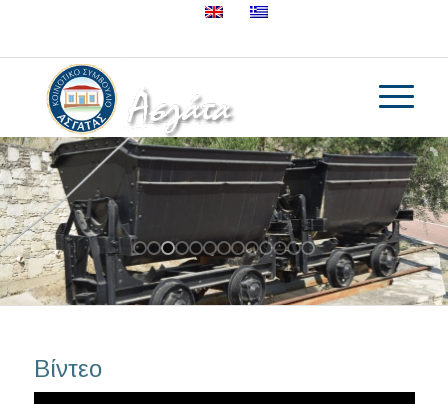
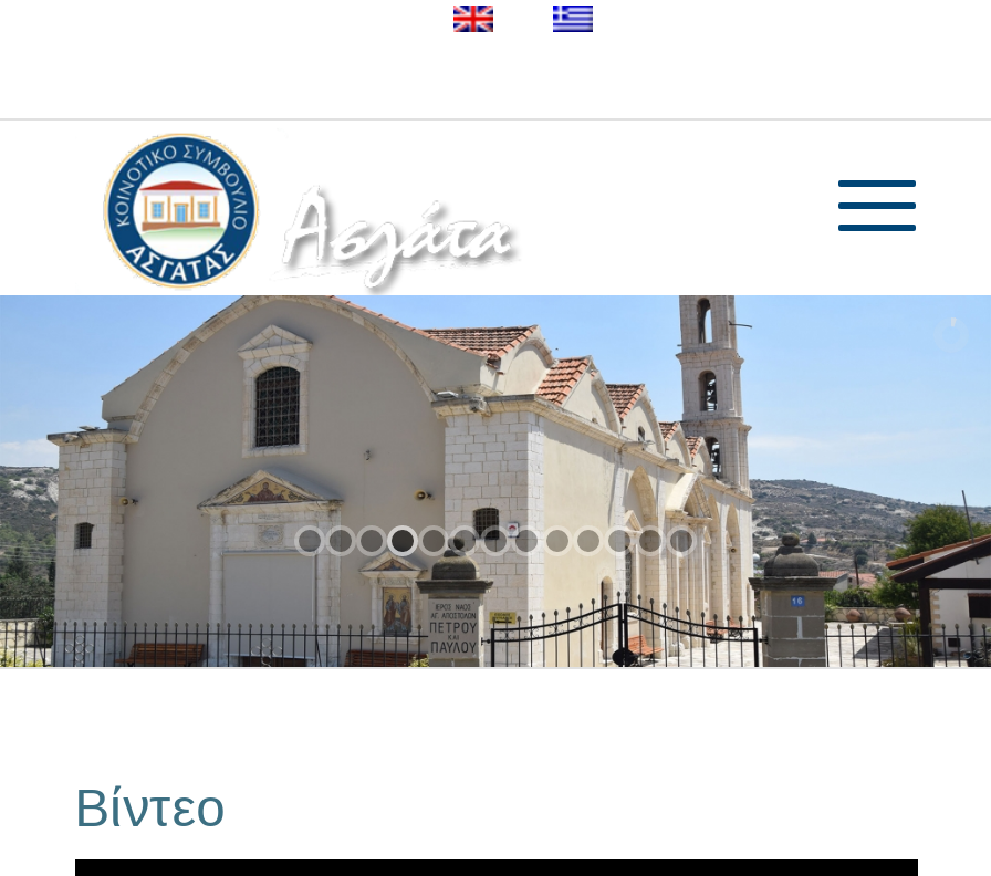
- [image]
+ [image]
